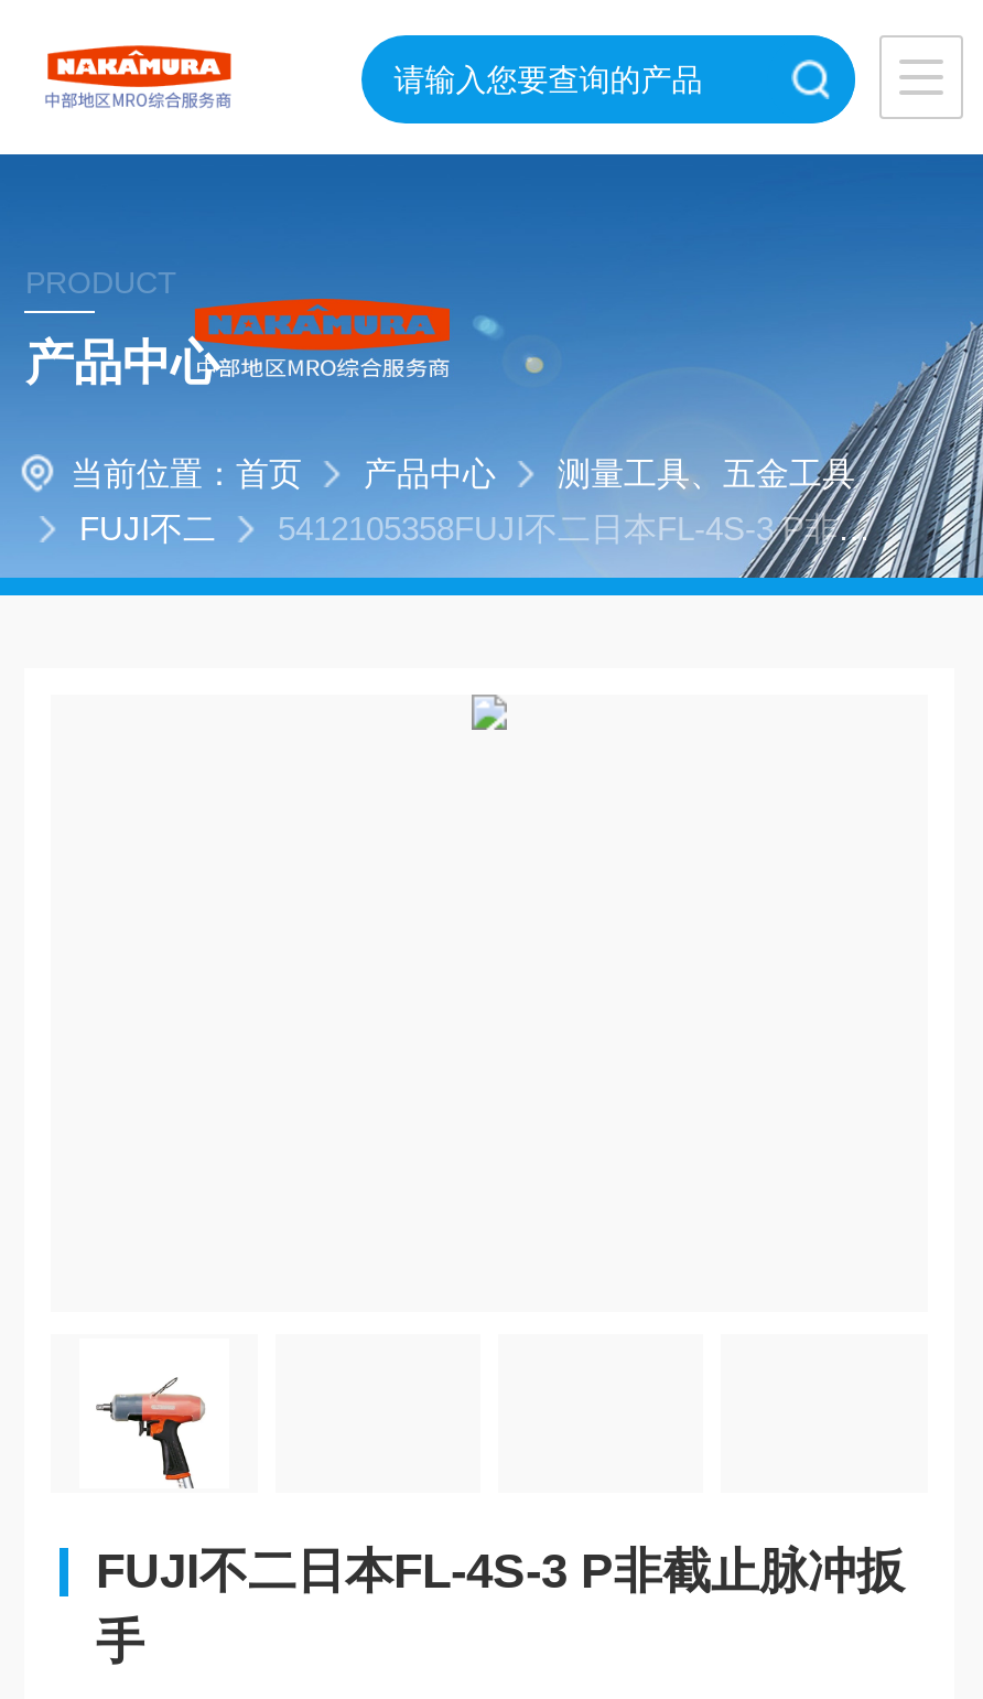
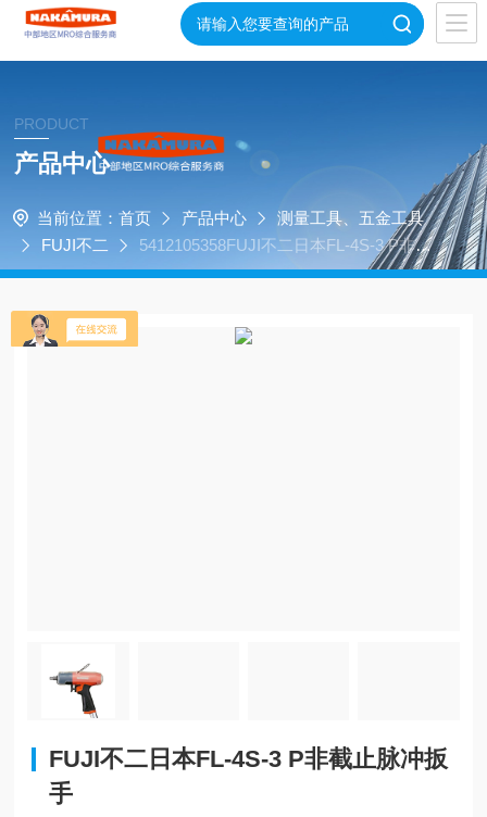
+ [image]
